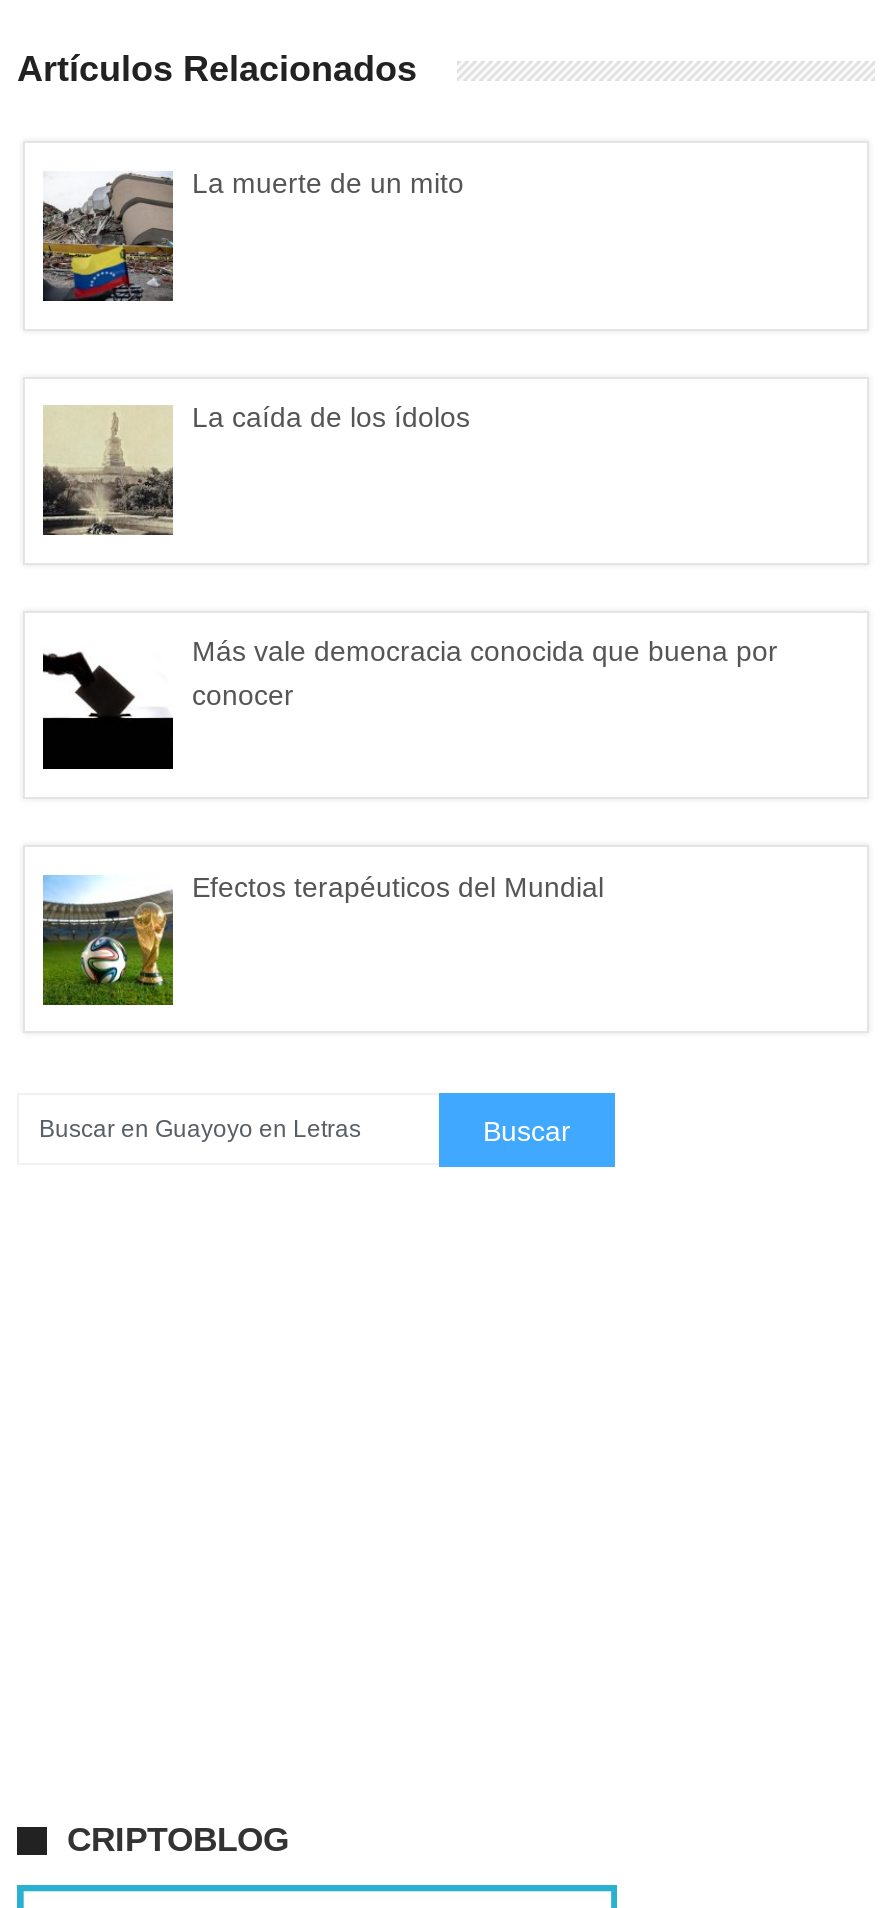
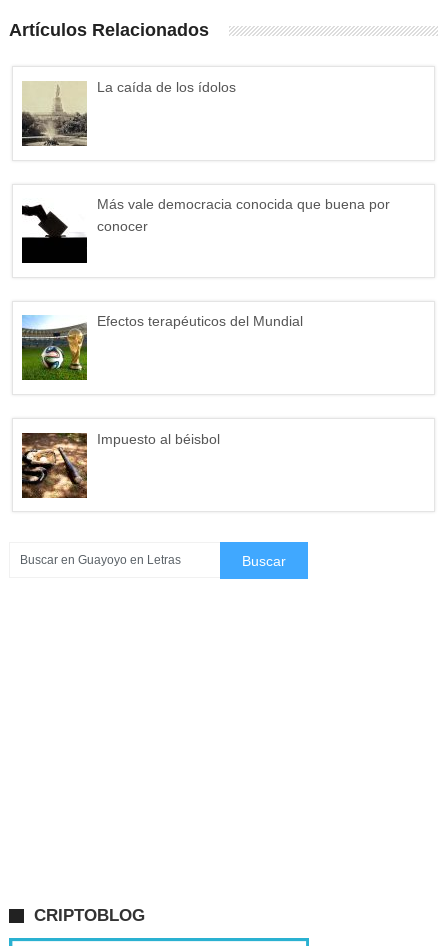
- [image]
- La muerte de un mito

moved up: [image] | La caída de los ídolos | Más vale democracia conocida que buena por | conocer | Efectos terapéuticos del Mundial

moved up: [image]

+ [image]
+ Impuesto al béisbol
